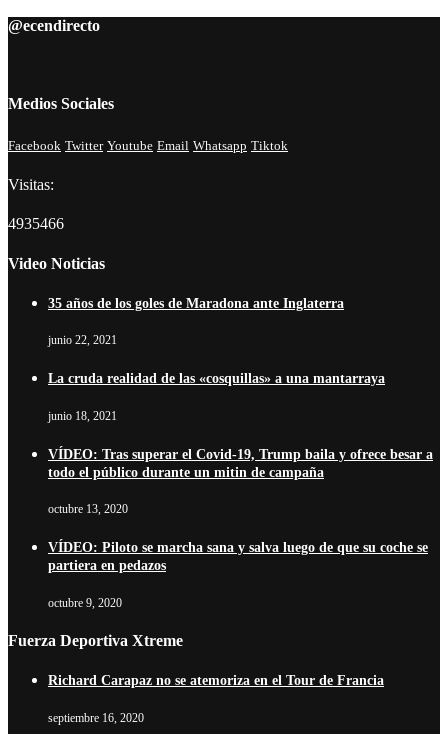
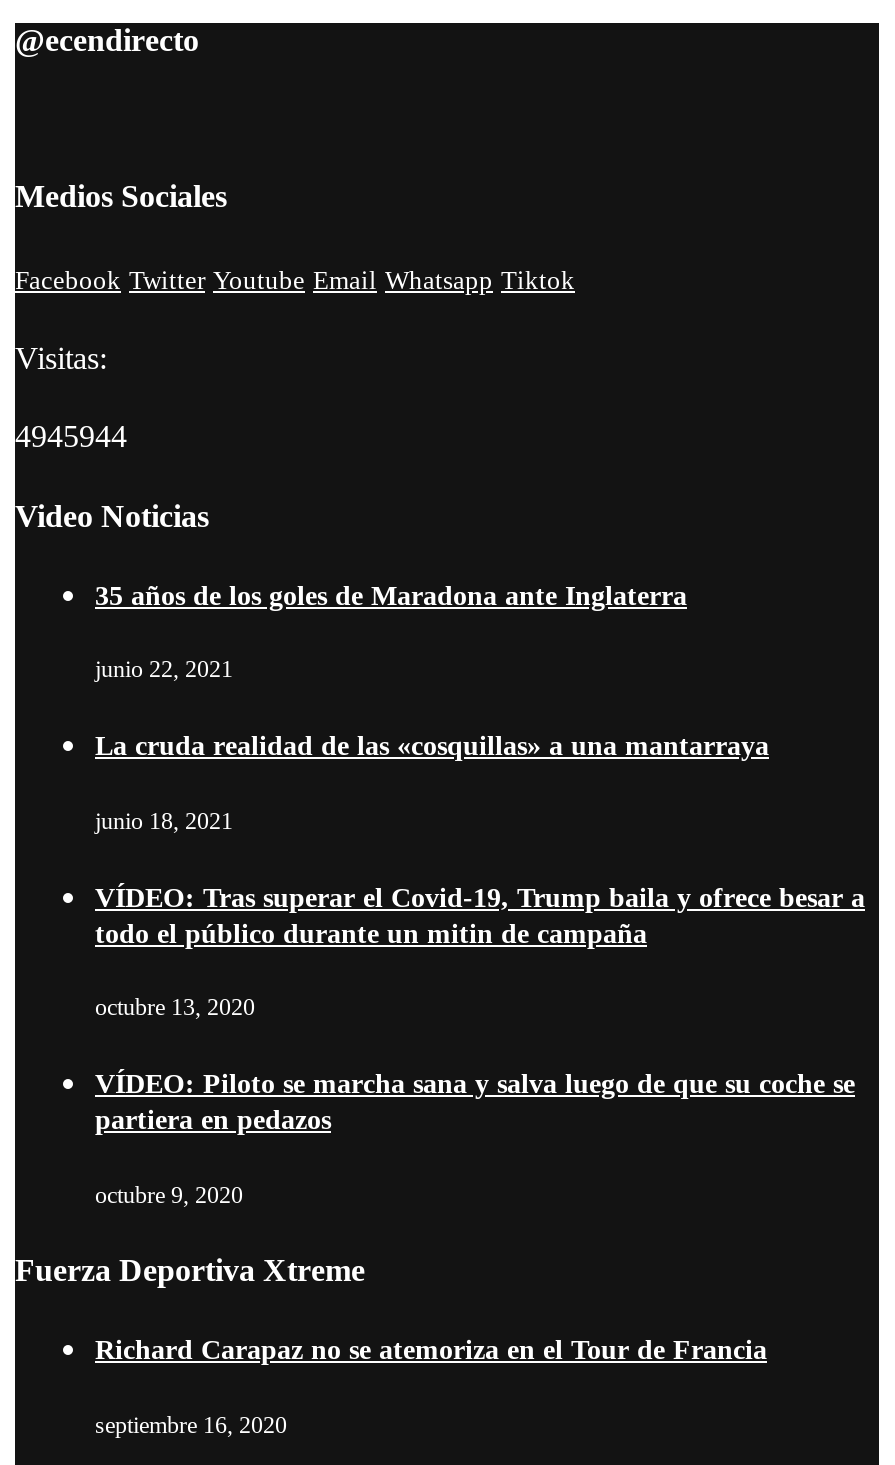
- 4935466
+ 4945944
